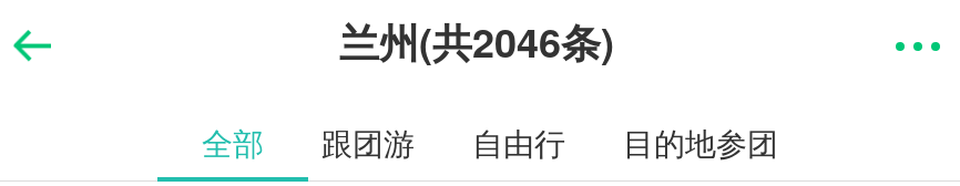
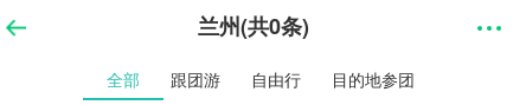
- 兰州(共2046条)
+ 兰州(共0条)
